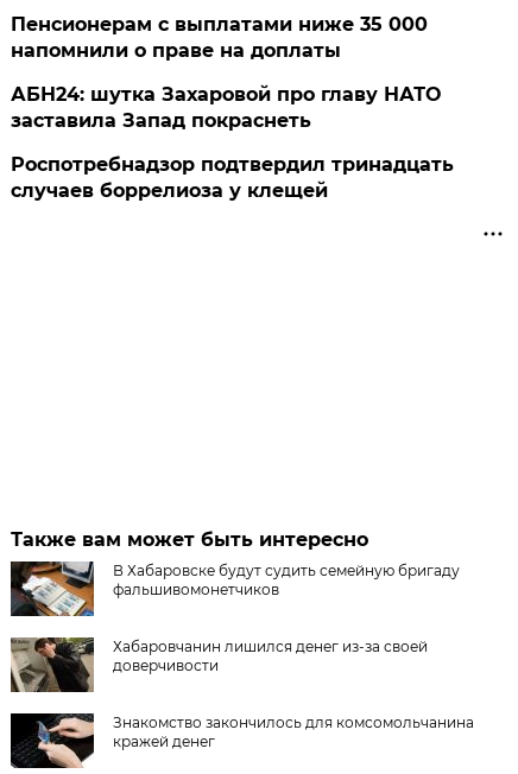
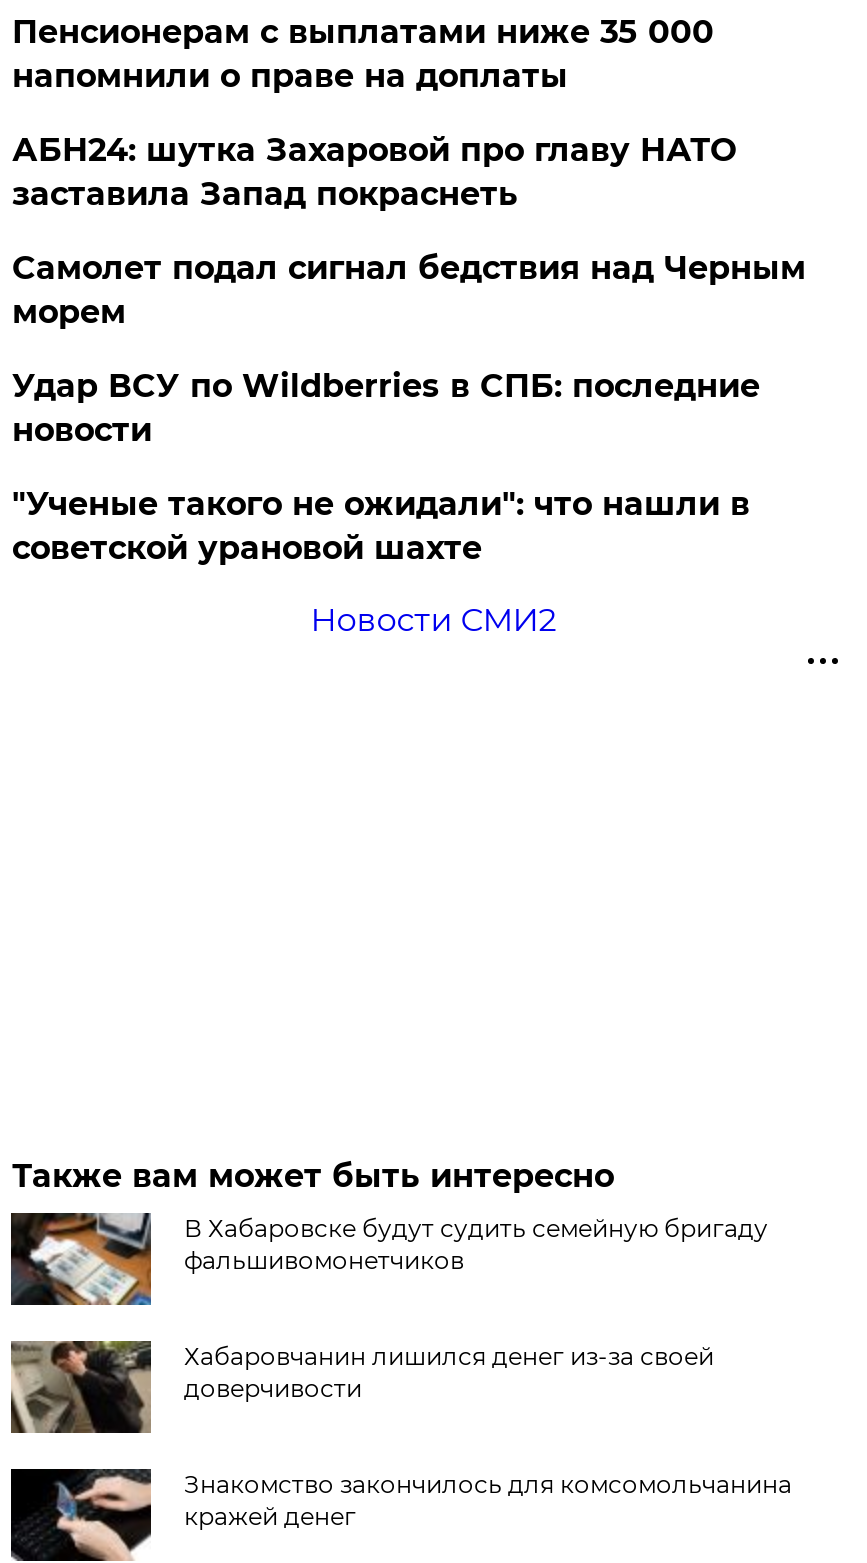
- Роспотребнадзор подтвердил тринадцать
- случаев боррелиоза у клещей
+ Самолет подал сигнал бедствия над Черным
+ морем
+ Удар ВСУ по Wildberries в СПБ: последние
+ новости
+ "Ученые такого не ожидали": что нашли в
+ советской урановой шахте
+ Новости СМИ2
